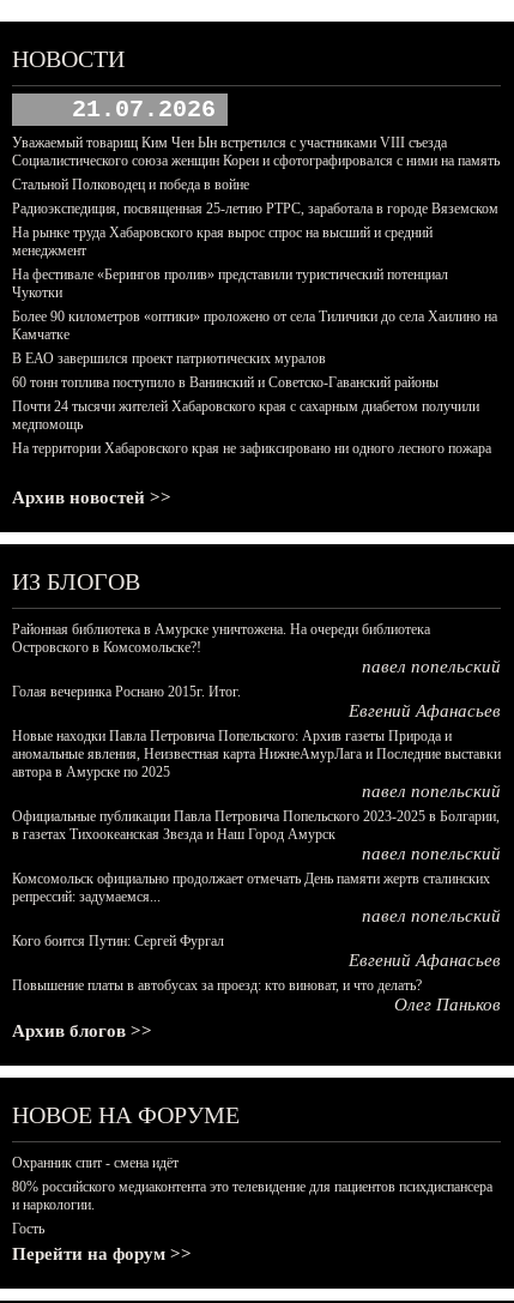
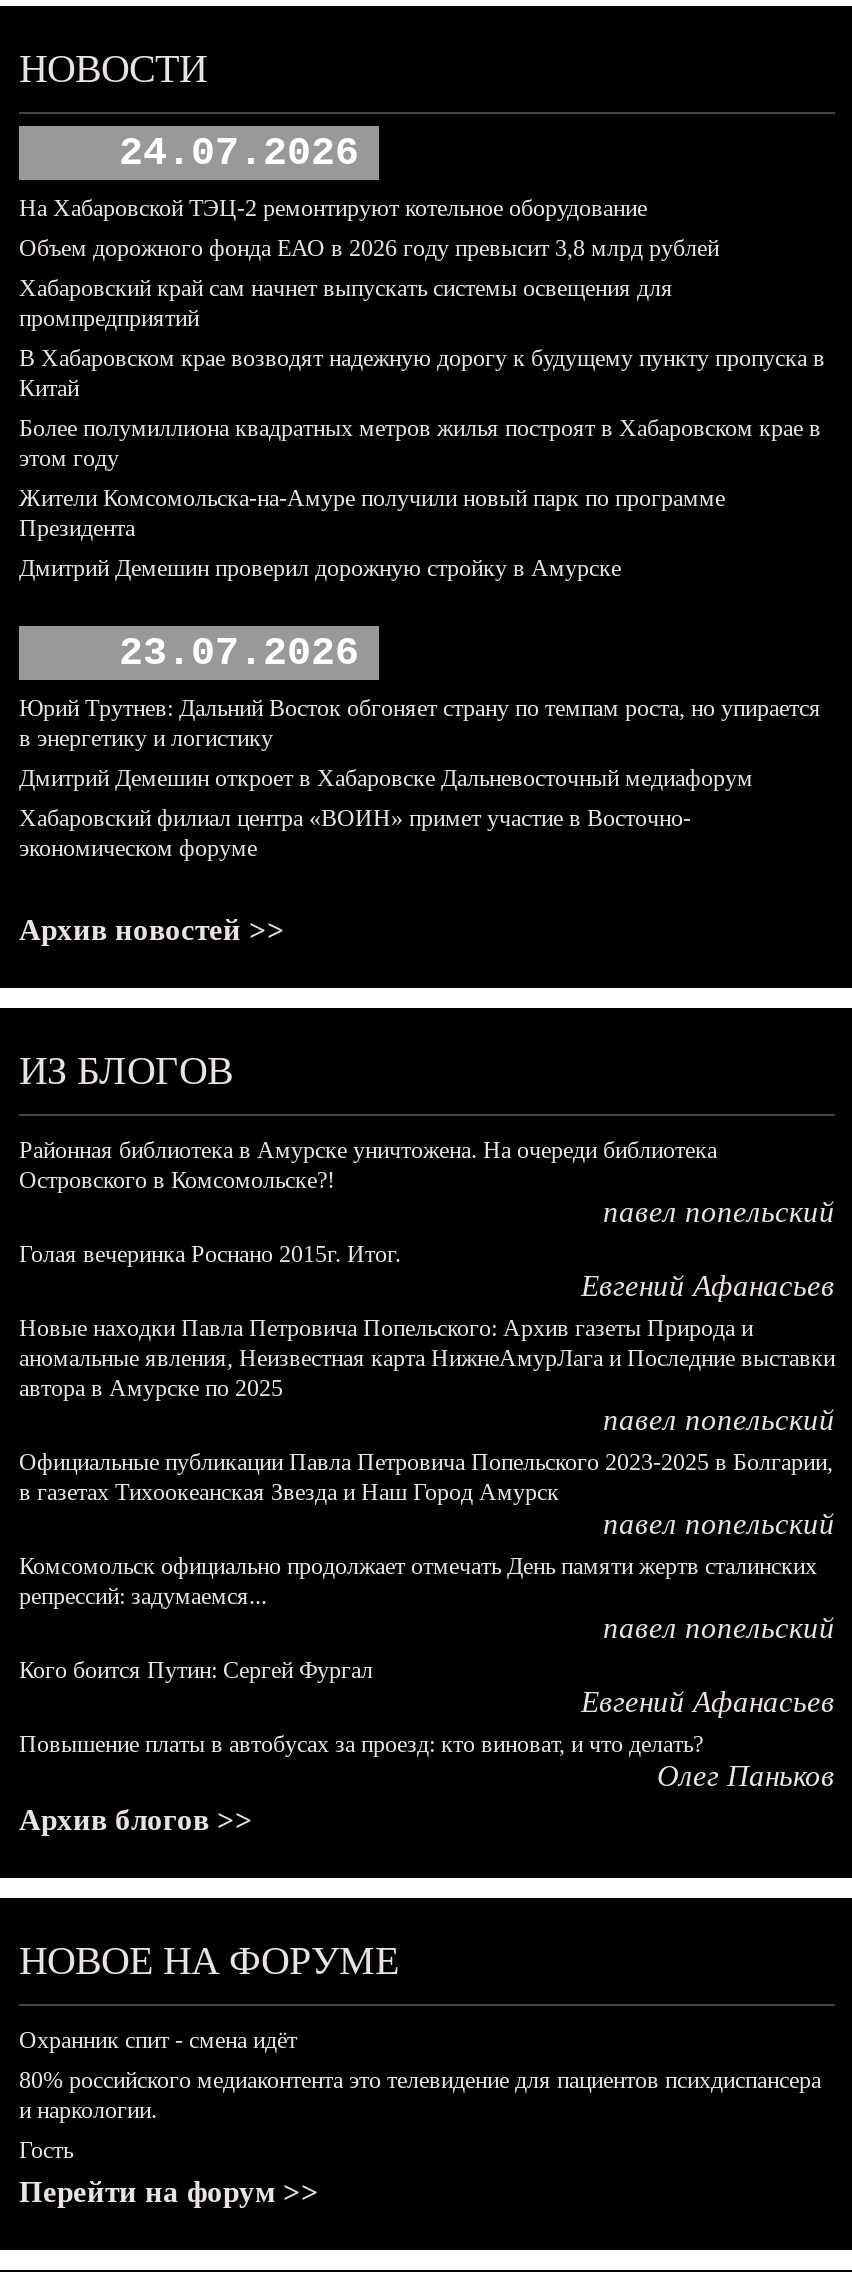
- 21.07.2026
- Уважаемый товарищ Ким Чен Ын встретился с участниками VIII съезда
- Социалистического союза женщин Кореи и сфотографировался с ними на память
- Стальной Полководец и победа в войне
- Радиоэкспедиция, посвященная 25-летию РТРС, заработала в городе Вяземском
- На рынке труда Хабаровского края вырос спрос на высший и средний
- менеджмент
- На фестивале «Берингов пролив» представили туристический потенциал
- Чукотки
- Более 90 километров «оптики» проложено от села Тиличики до села Хаилино на
- Камчатке
- В ЕАО завершился проект патриотических муралов
- 60 тонн топлива поступило в Ванинский и Советско-Гаванский районы
- Почти 24 тысячи жителей Хабаровского края с сахарным диабетом получили
- медпомощь
- На территории Хабаровского края не зафиксировано ни одного лесного пожара
+ 24.07.2026
+ На Хабаровской ТЭЦ-2 ремонтируют котельное оборудование
+ Объем дорожного фонда ЕАО в 2026 году превысит 3,8 млрд рублей
+ Хабаровский край сам начнет выпускать системы освещения для
+ промпредприятий
+ В Хабаровском крае возводят надежную дорогу к будущему пункту пропуска в
+ Китай
+ Более полумиллиона квадратных метров жилья построят в Хабаровском крае в
+ этом году
+ Жители Комсомольска-на-Амуре получили новый парк по программе
+ Президента
+ Дмитрий Демешин проверил дорожную стройку в Амурске
+ 23.07.2026
+ Юрий Трутнев: Дальний Восток обгоняет страну по темпам роста, но упирается
+ в энергетику и логистику
+ Дмитрий Демешин откроет в Хабаровске Дальневосточный медиафорум
+ Хабаровский филиал центра «ВОИН» примет участие в Восточно-
+ экономическом форуме
